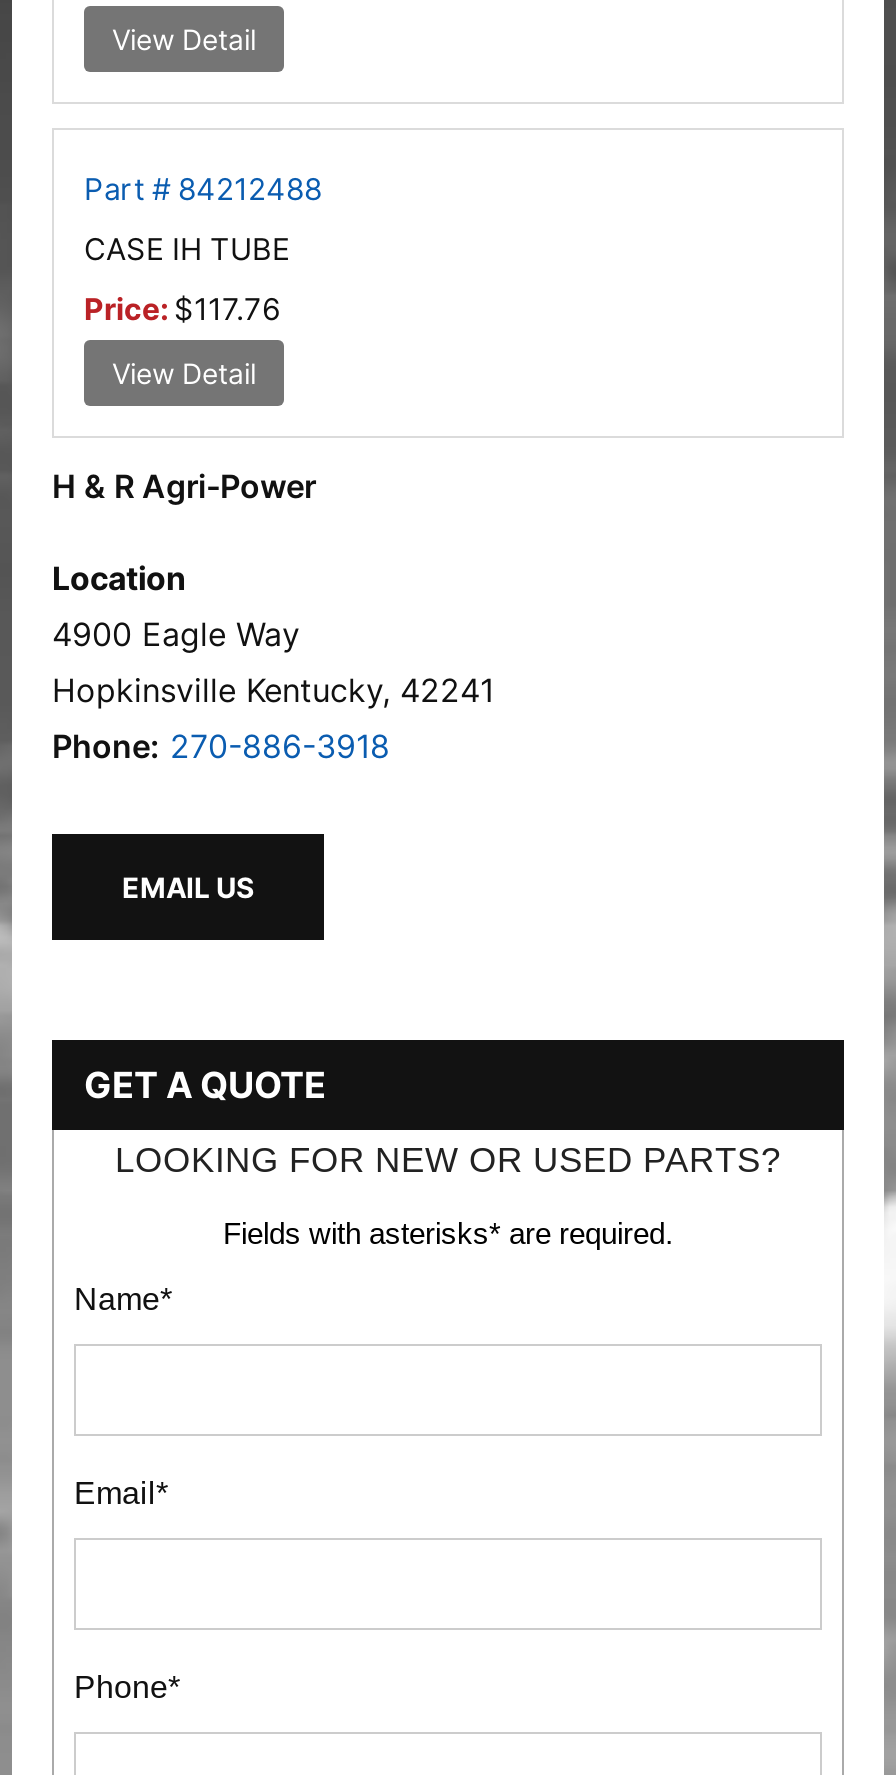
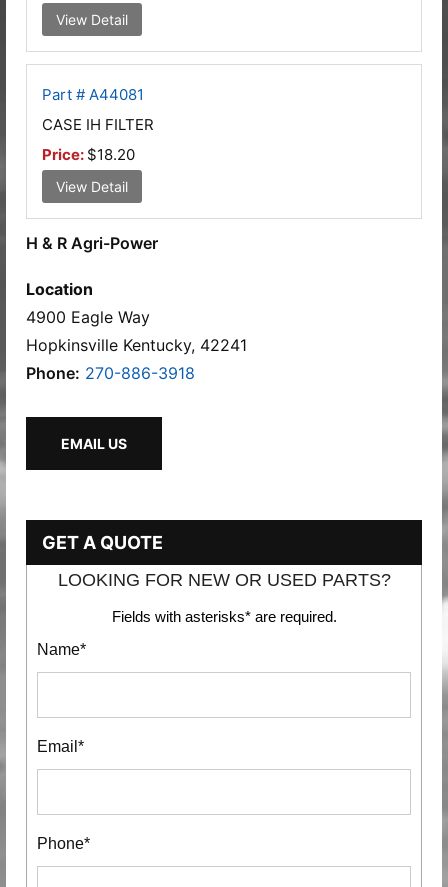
- Part # 84212488
+ Part # A44081

- CASE IH TUBE
+ CASE IH FILTER

- Price: $117.76
+ Price: $18.20
